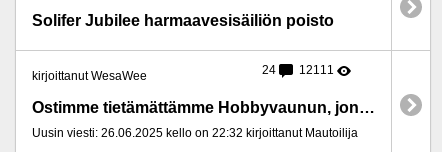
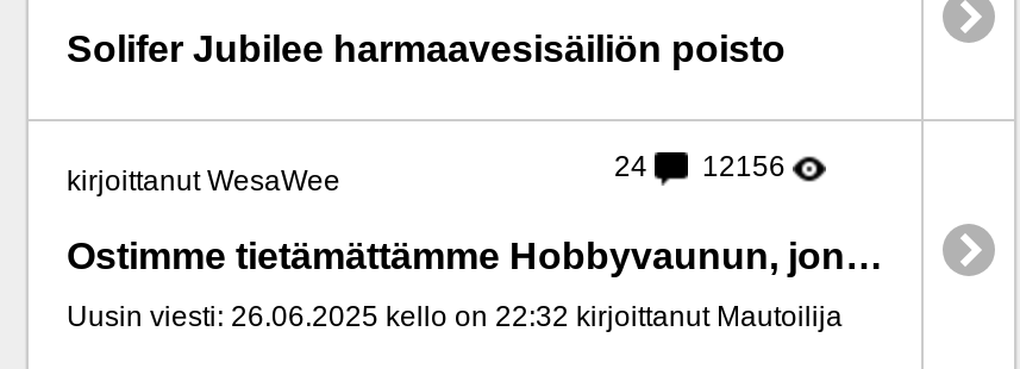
- 24 12111
+ 24 12156
